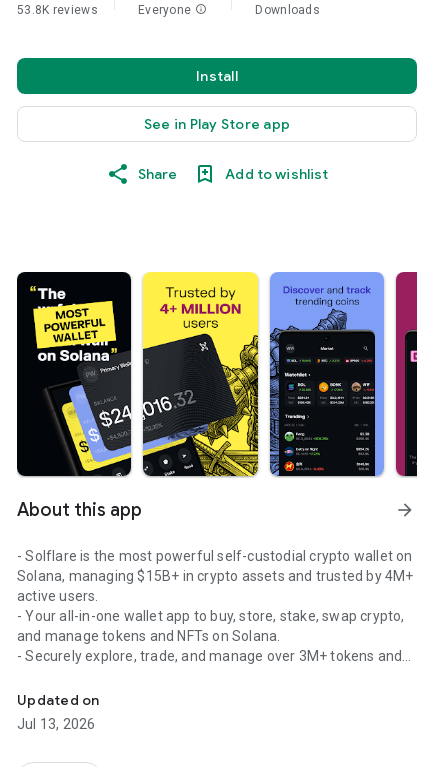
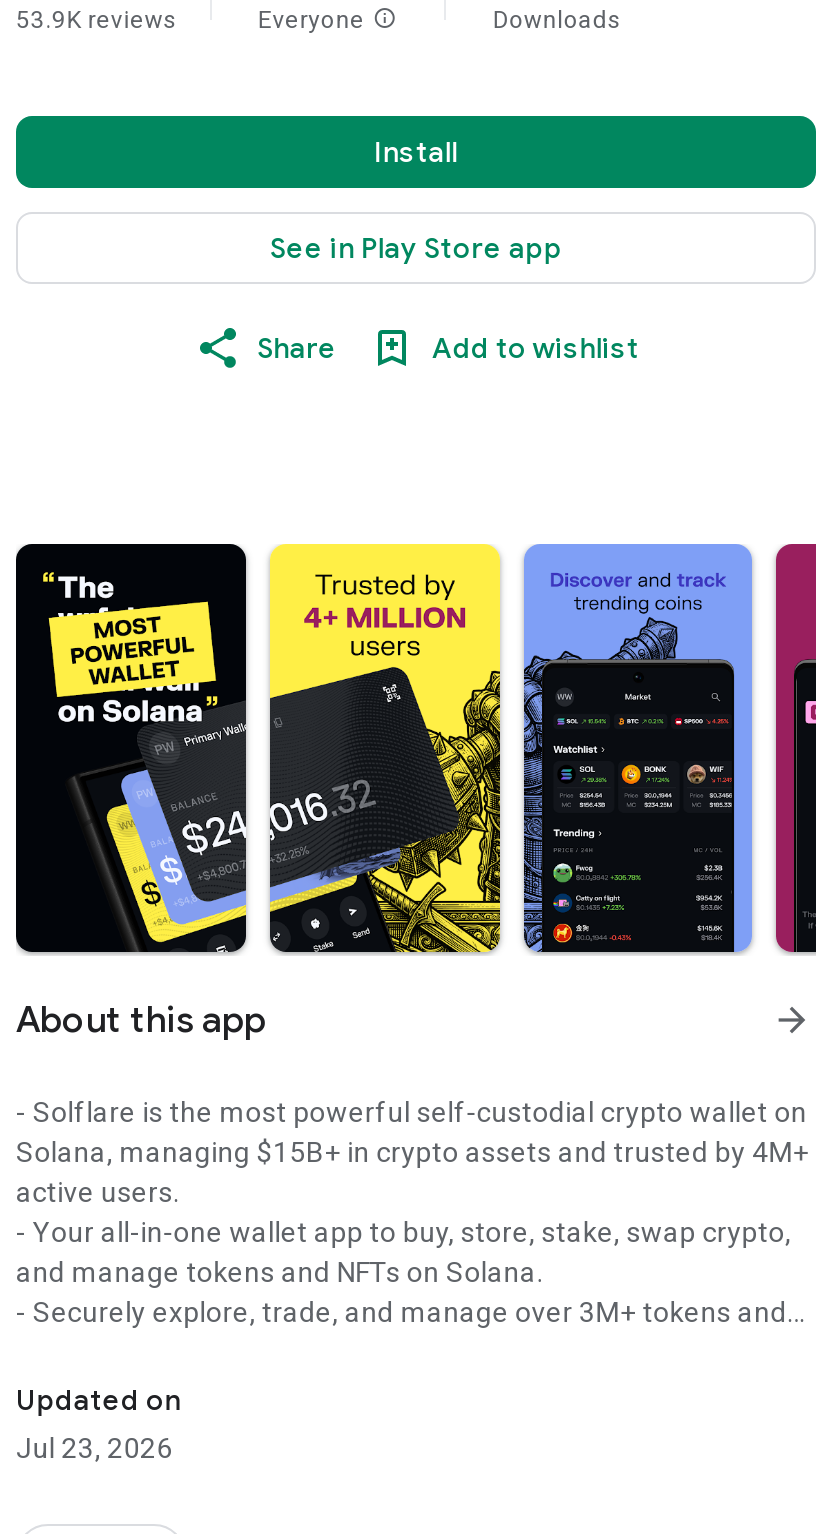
- 53.8K reviews
+ 53.9K reviews

- Jul 13, 2026
+ Jul 23, 2026
